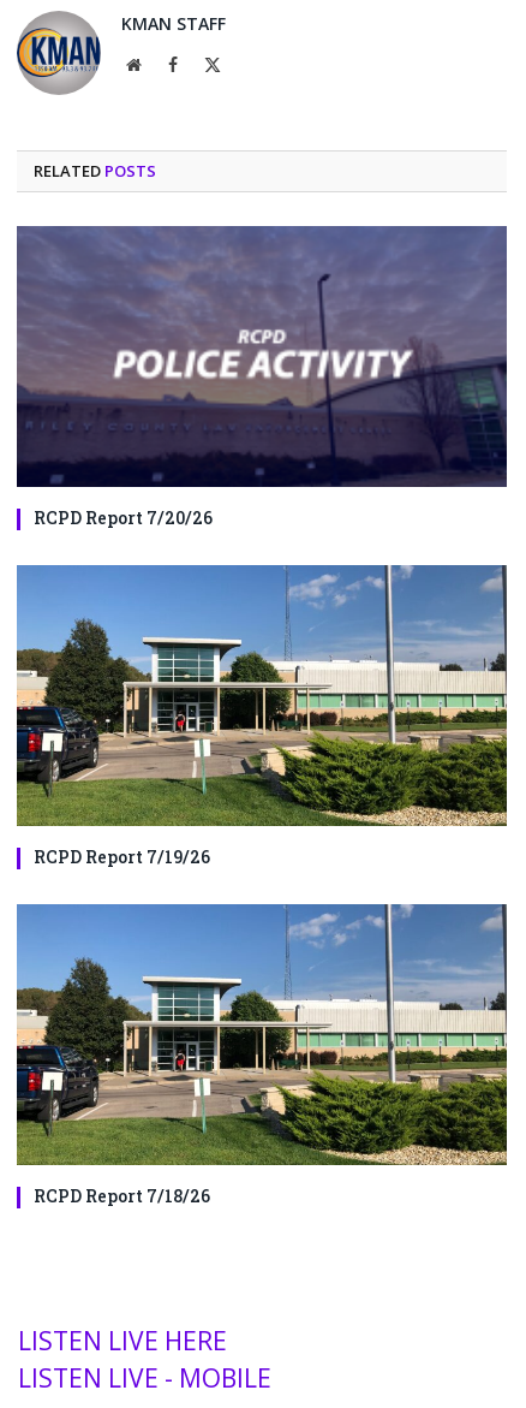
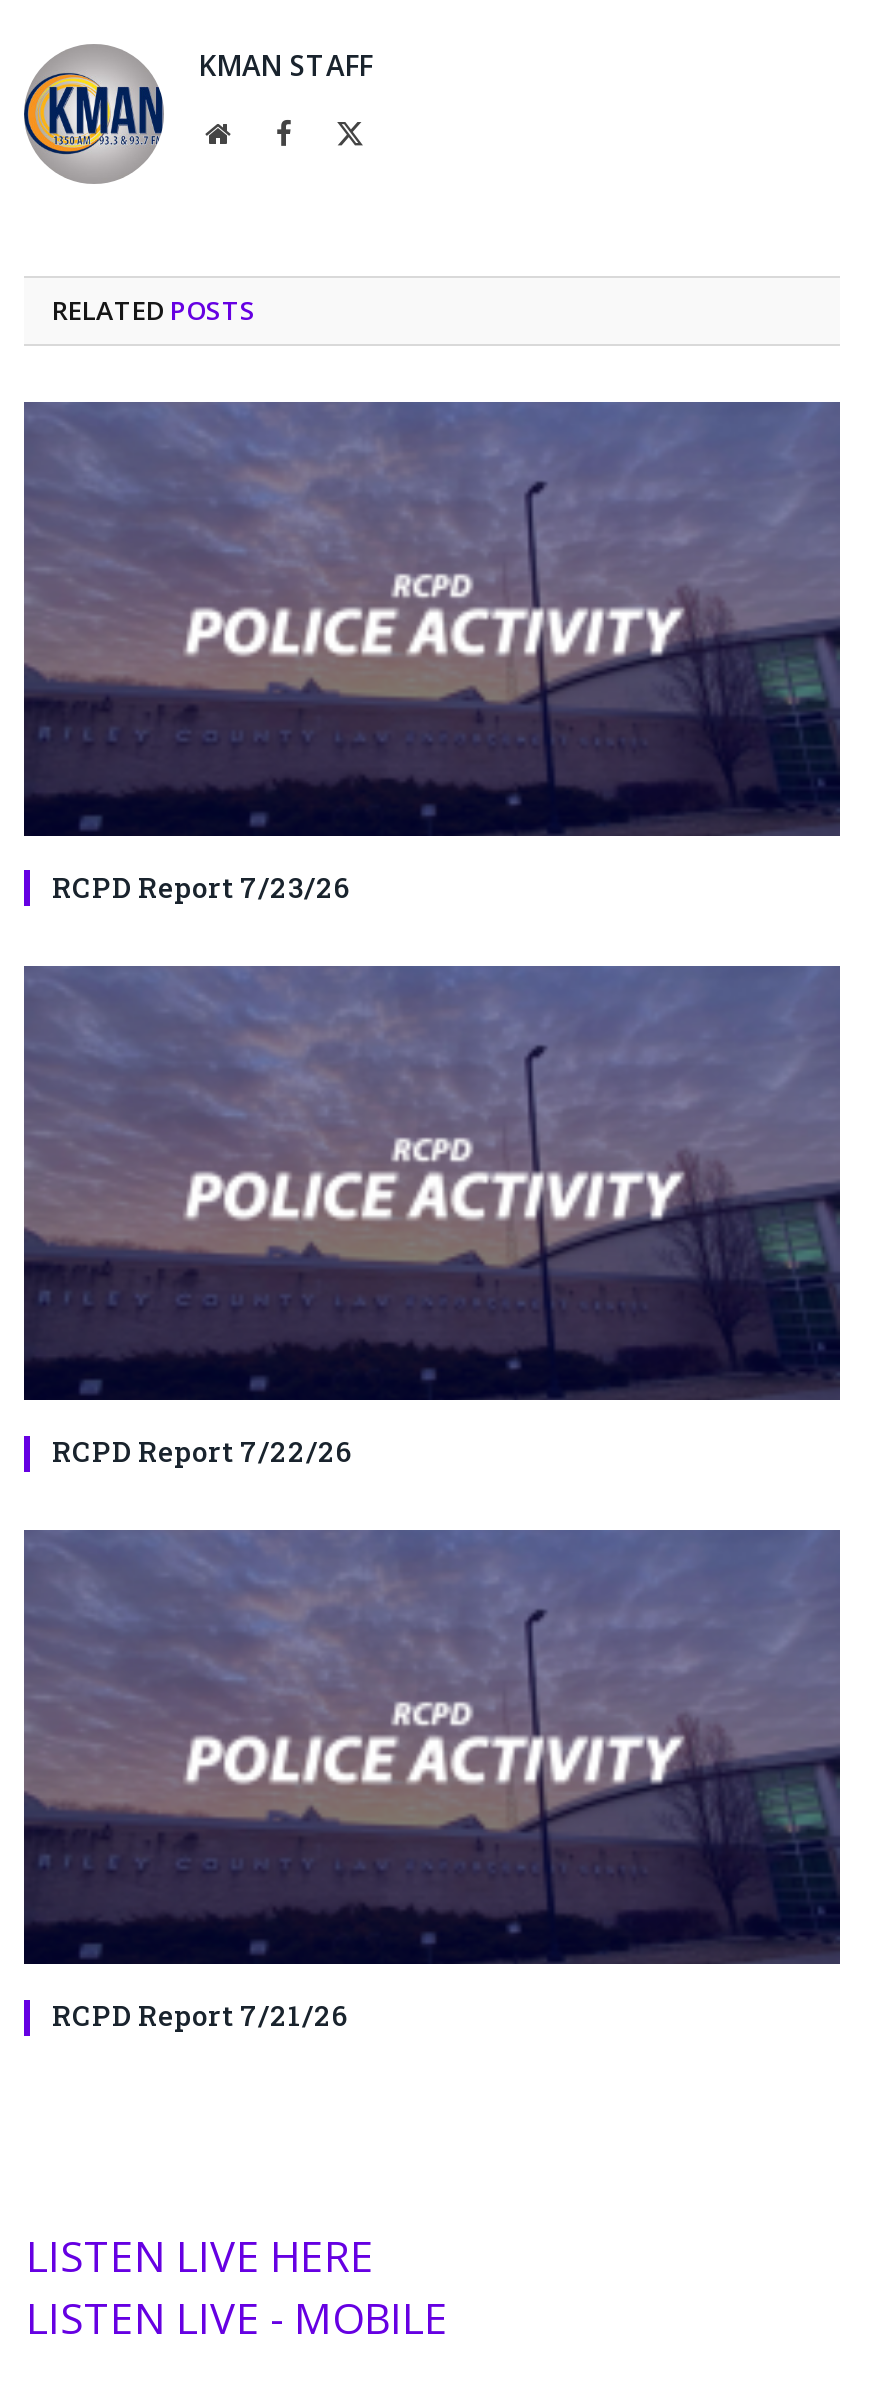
- RCPD Report 7/20/26
+ RCPD Report 7/23/26

- [image]
- RCPD Report 7/19/26
+ [image]
+ RCPD Report 7/22/26

- [image]
- RCPD Report 7/18/26
+ [image]
+ RCPD Report 7/21/26
